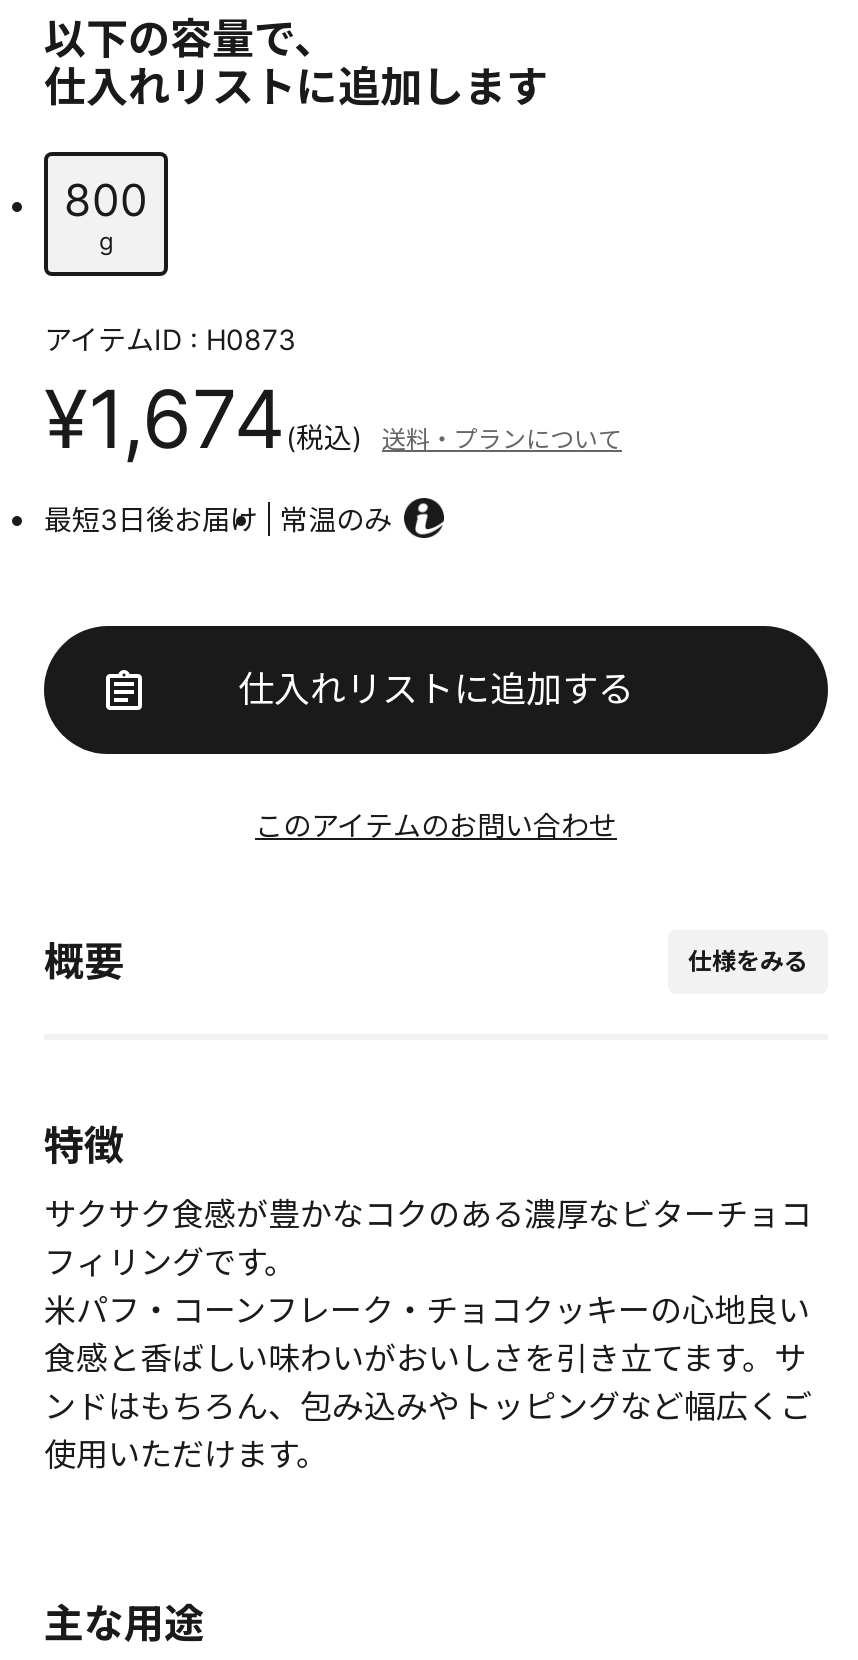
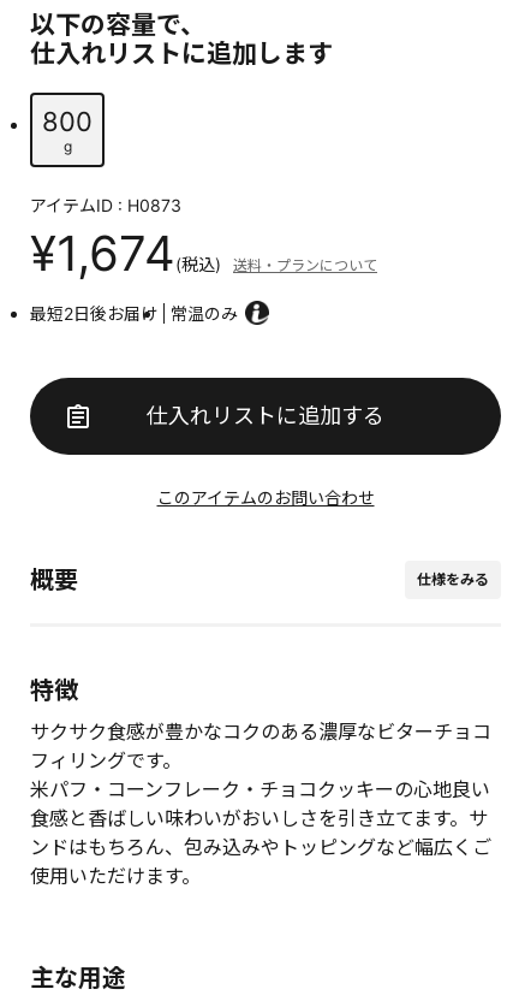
- 最短3日後お届け
+ 最短2日後お届け
